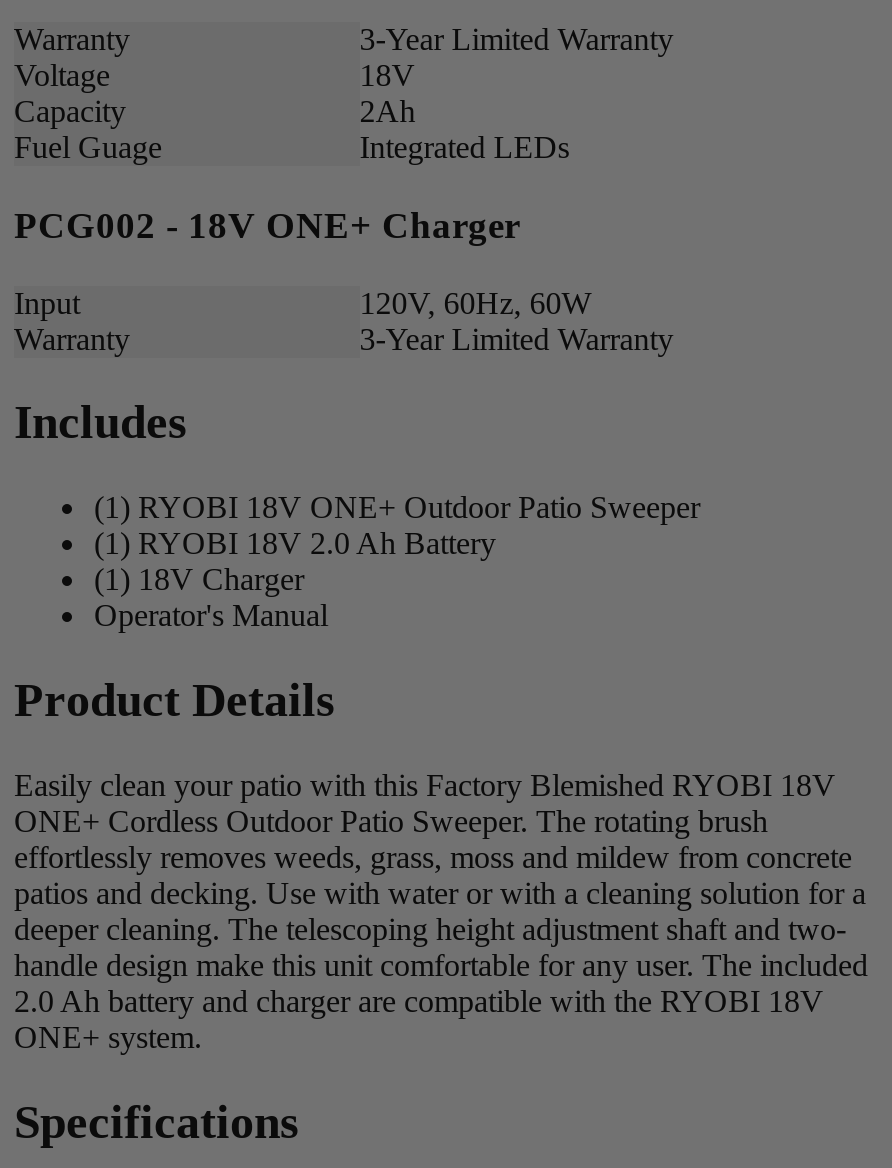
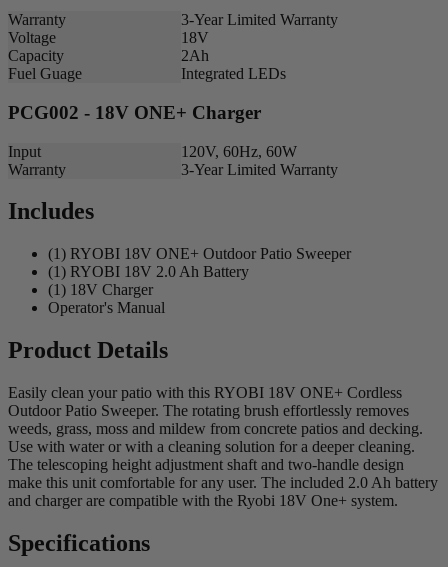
- Easily clean your patio with this Factory Blemished RYOBI 18V
- ONE+ Cordless Outdoor Patio Sweeper. The rotating brush
- effortlessly removes weeds, grass, moss and mildew from concrete
- patios and decking. Use with water or with a cleaning solution for a
- deeper cleaning. The telescoping height adjustment shaft and two-
- handle design make this unit comfortable for any user. The included
- 2.0 Ah battery and charger are compatible with the RYOBI 18V
- ONE+ system.
+ Easily clean your patio with this RYOBI 18V ONE+ Cordless
+ Outdoor Patio Sweeper. The rotating brush effortlessly removes
+ weeds, grass, moss and mildew from concrete patios and decking.
+ Use with water or with a cleaning solution for a deeper cleaning.
+ The telescoping height adjustment shaft and two-handle design
+ make this unit comfortable for any user. The included 2.0 Ah battery
+ and charger are compatible with the Ryobi 18V One+ system.
